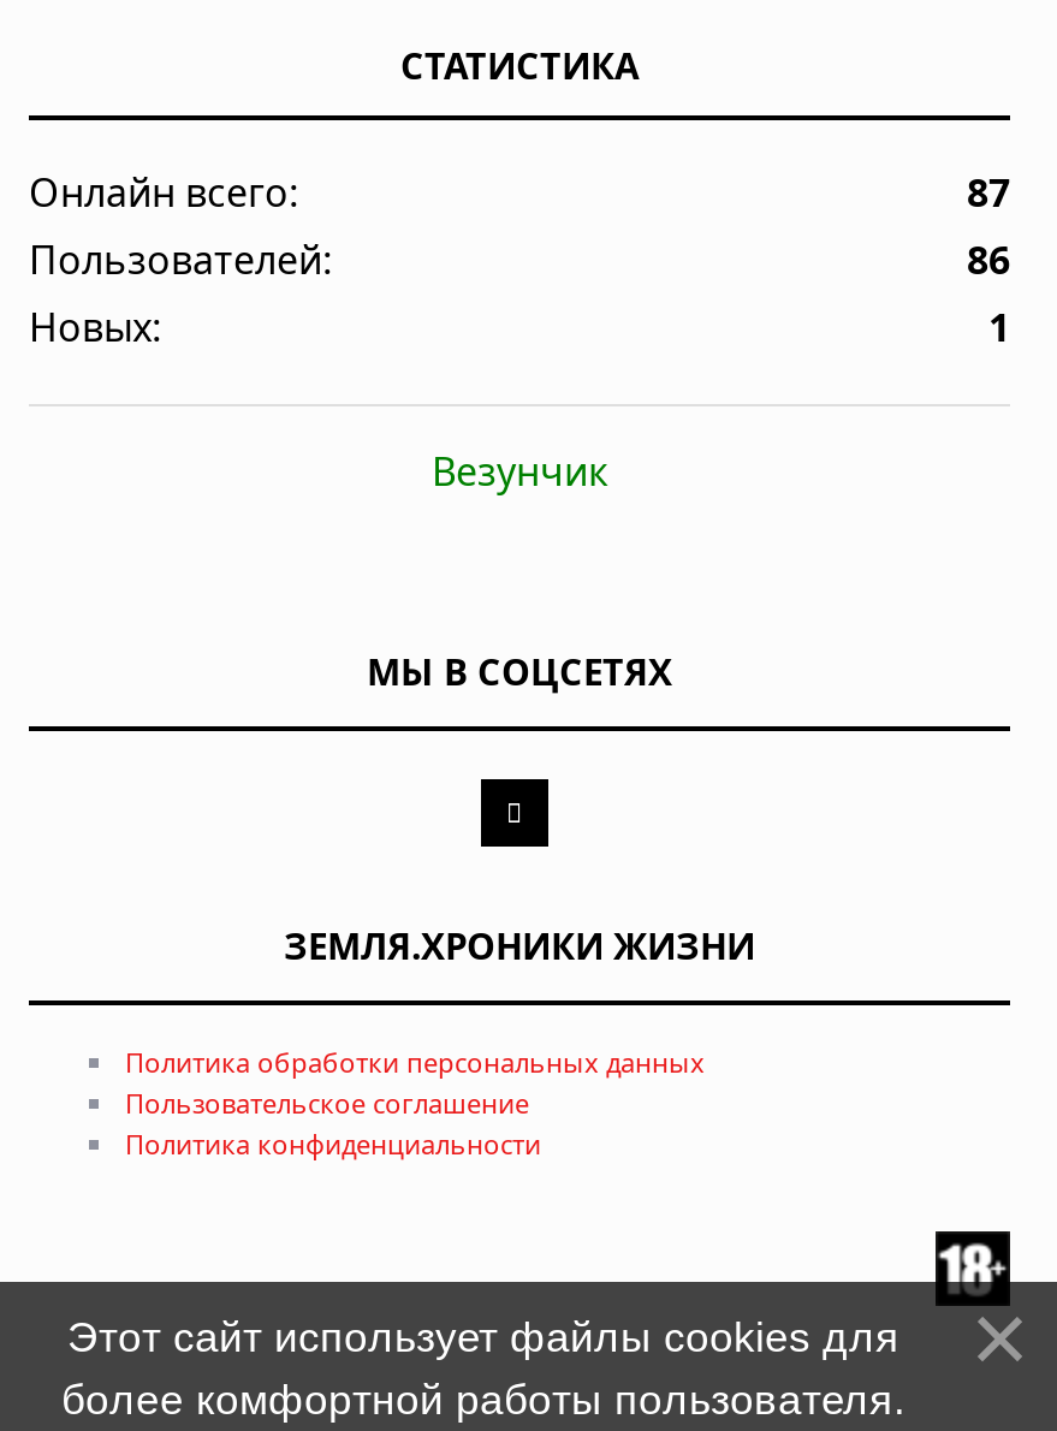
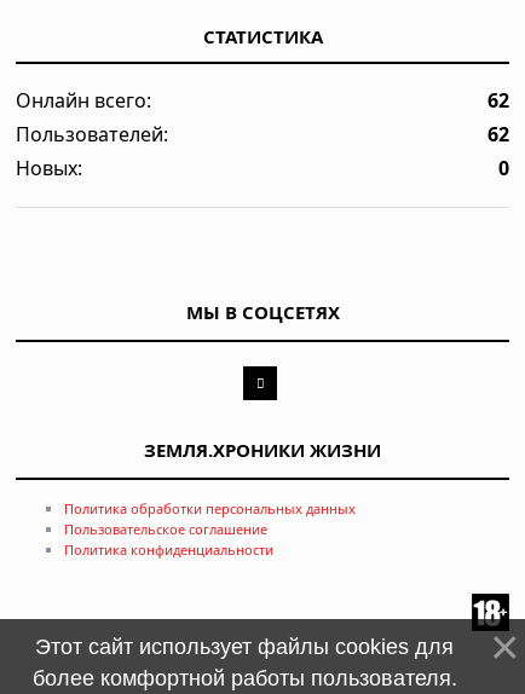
- 87
+ 62

- 86
+ 62

- 1
- Везунчик
+ 0
